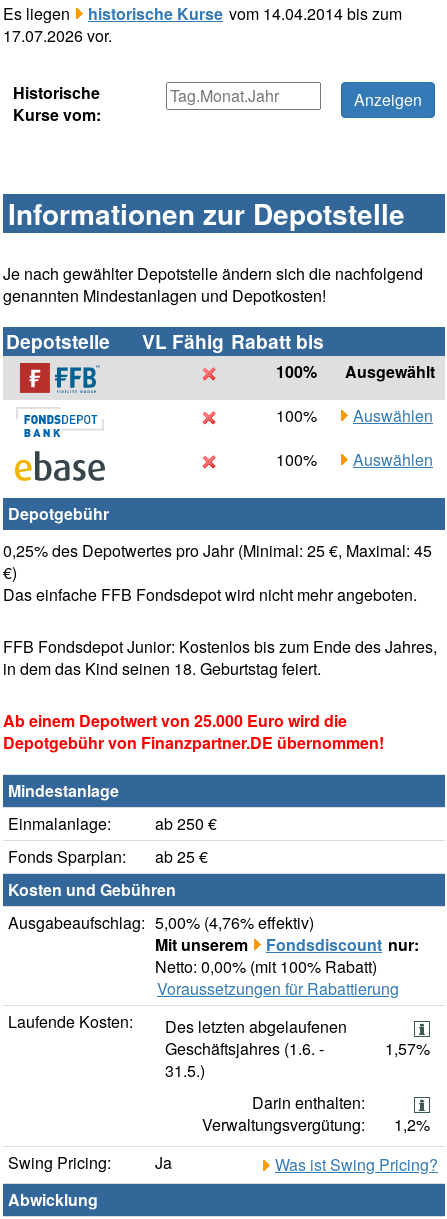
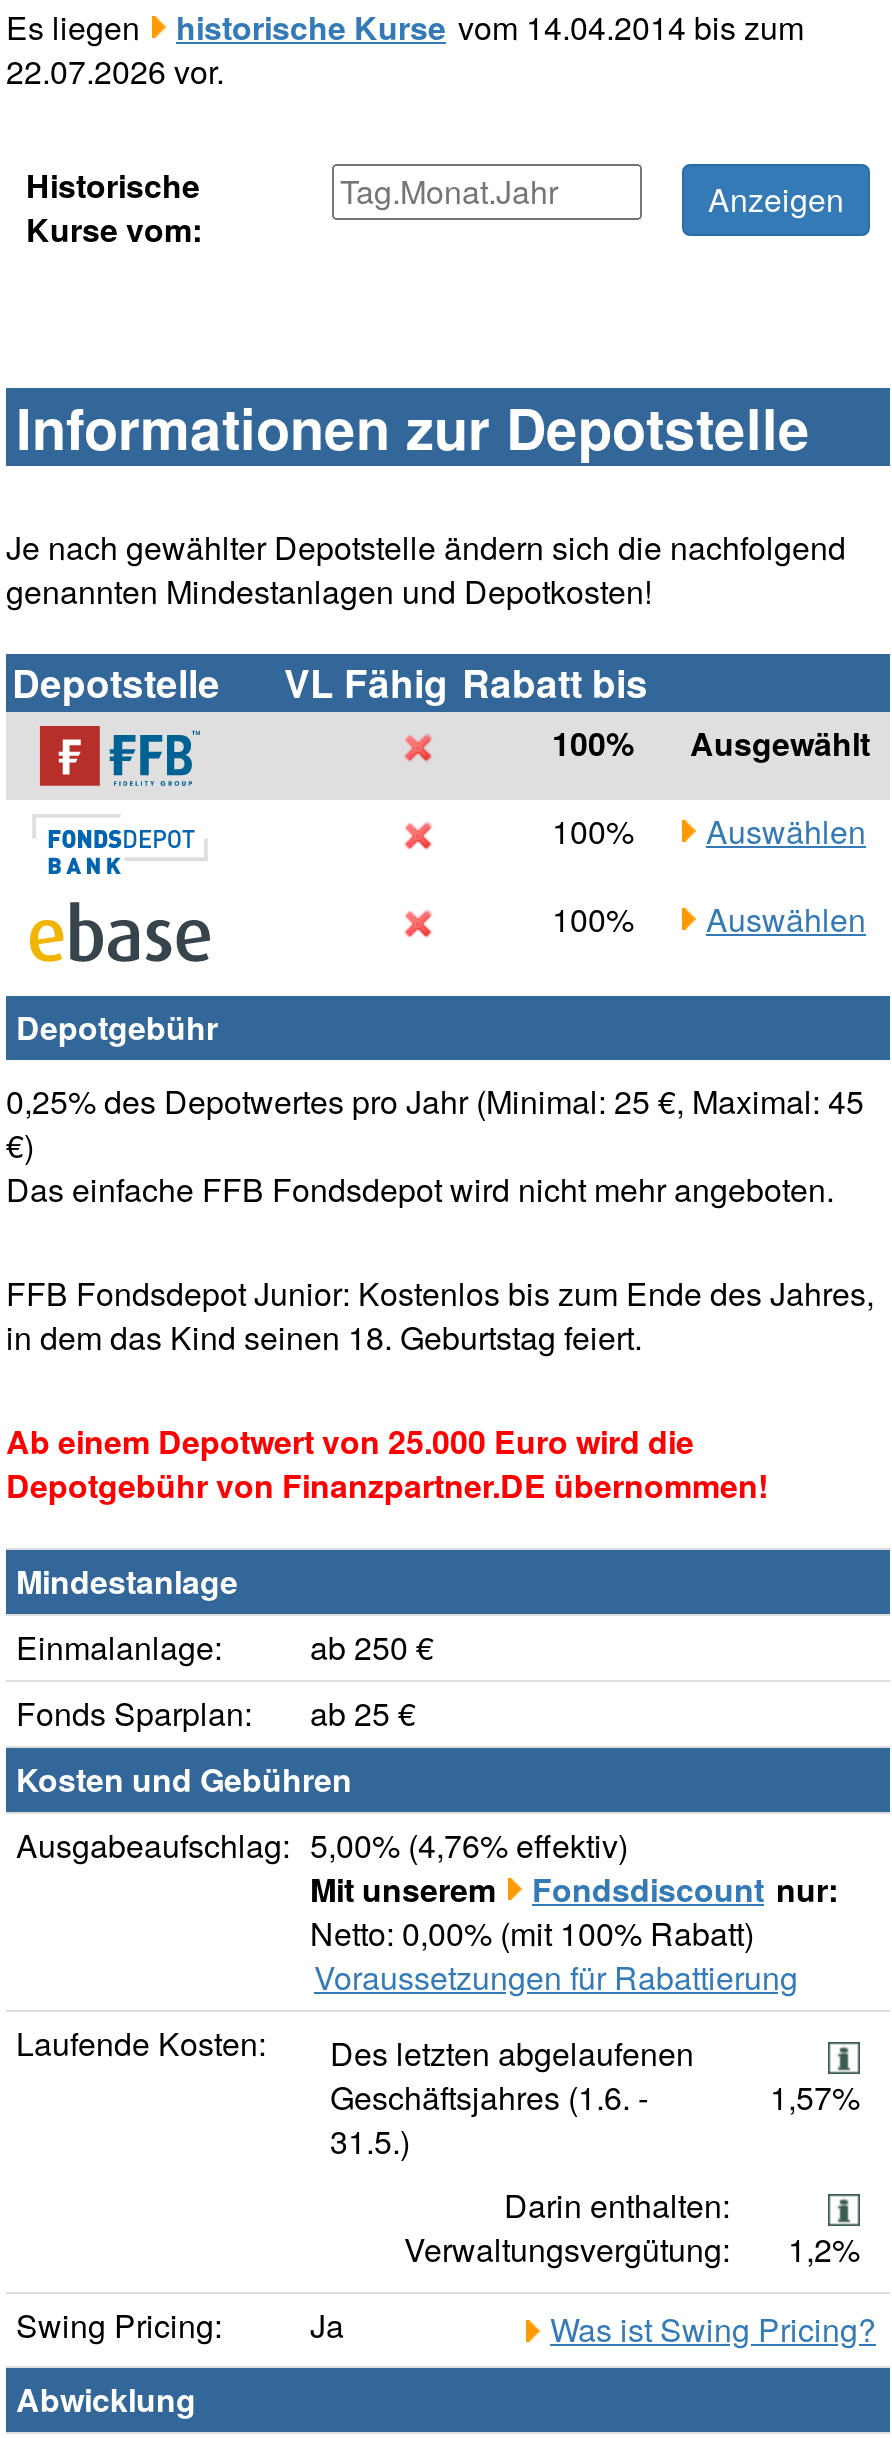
- 17.07.2026 vor.
+ 22.07.2026 vor.
